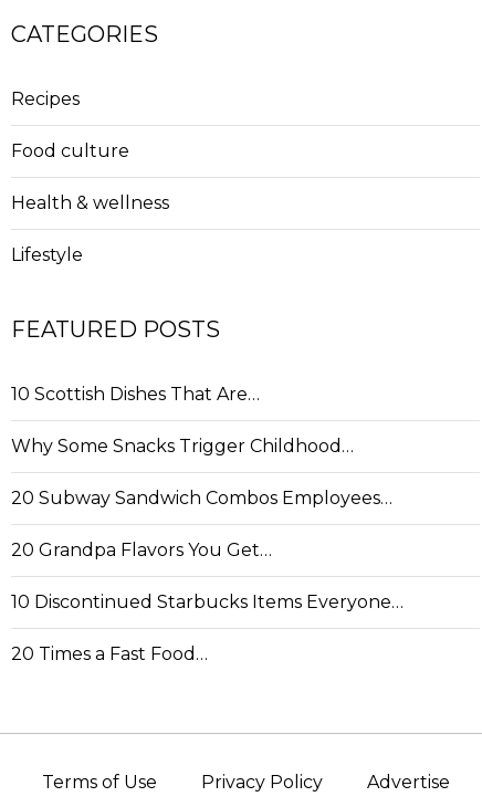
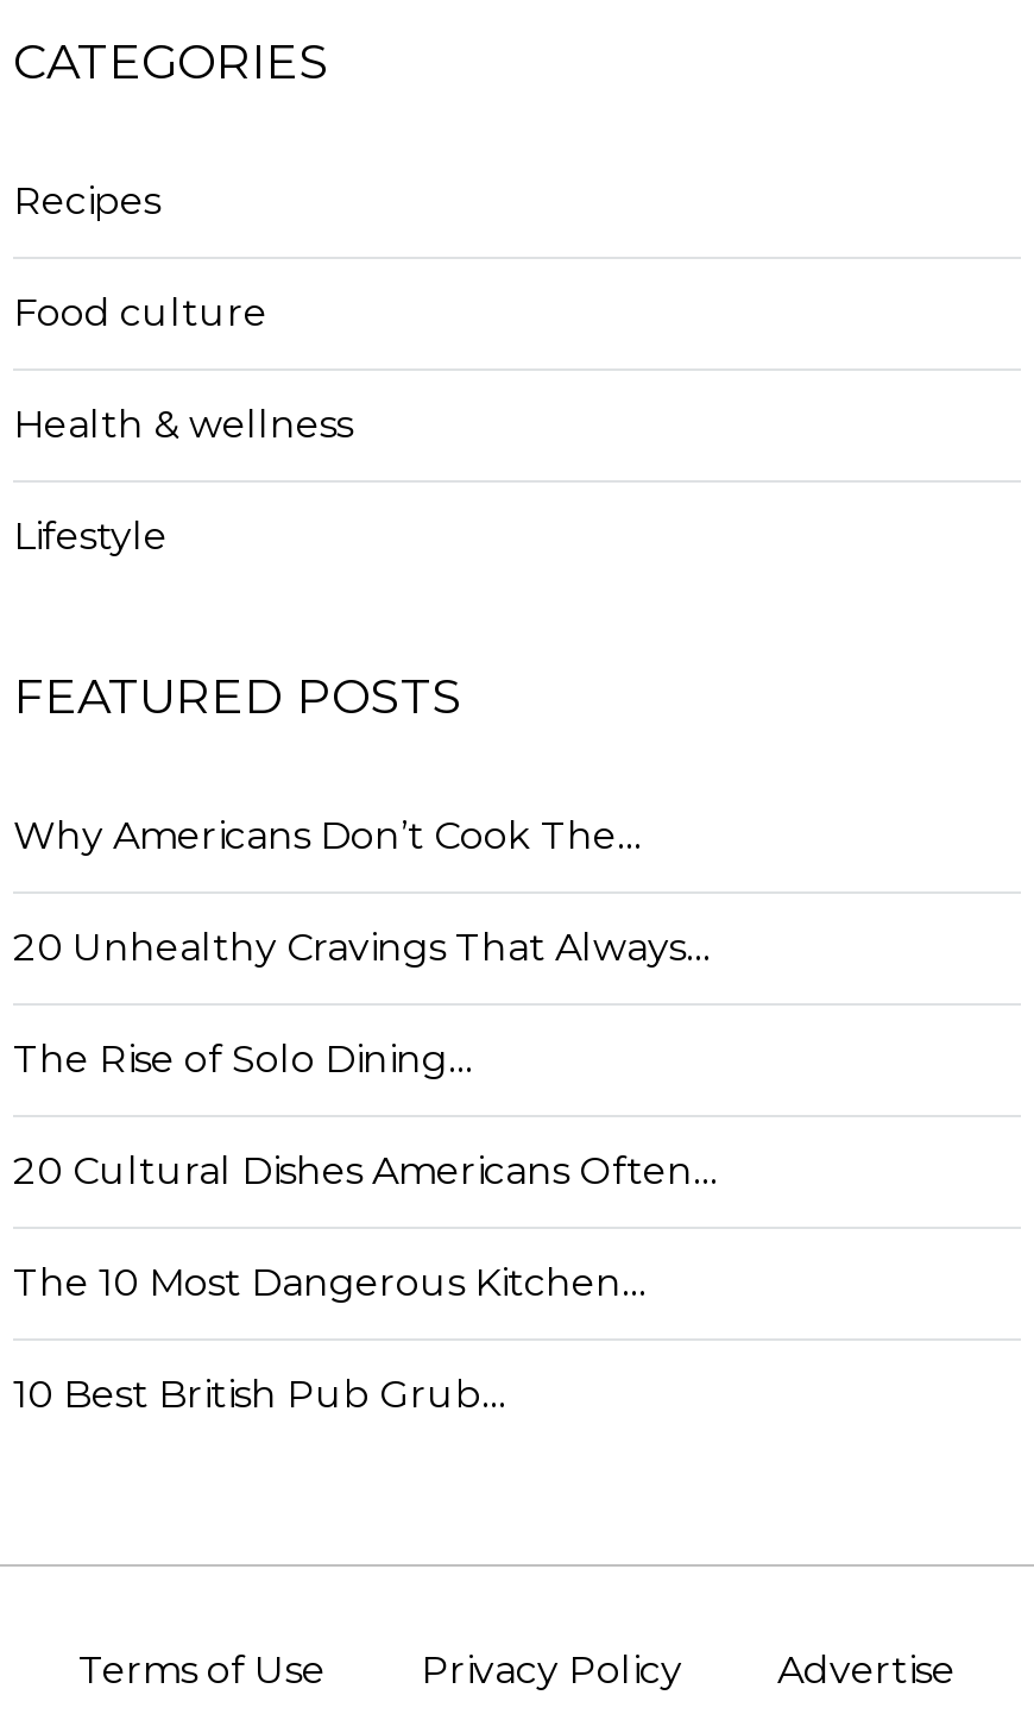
- 10 Scottish Dishes That Are…
+ Why Americans Don’t Cook The…

- Why Some Snacks Trigger Childhood…
+ 20 Unhealthy Cravings That Always…

- 20 Subway Sandwich Combos Employees…
+ The Rise of Solo Dining…

- 20 Grandpa Flavors You Get…
+ 20 Cultural Dishes Americans Often…

- 10 Discontinued Starbucks Items Everyone…
+ The 10 Most Dangerous Kitchen…

- 20 Times a Fast Food…
+ 10 Best British Pub Grub…
